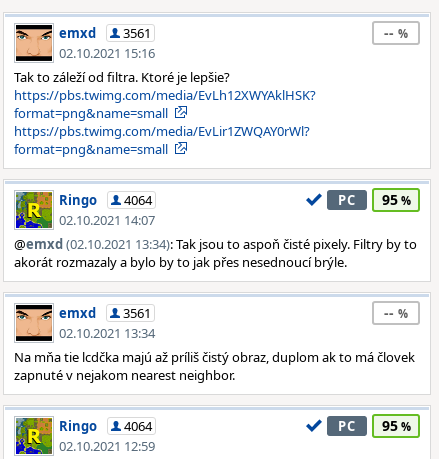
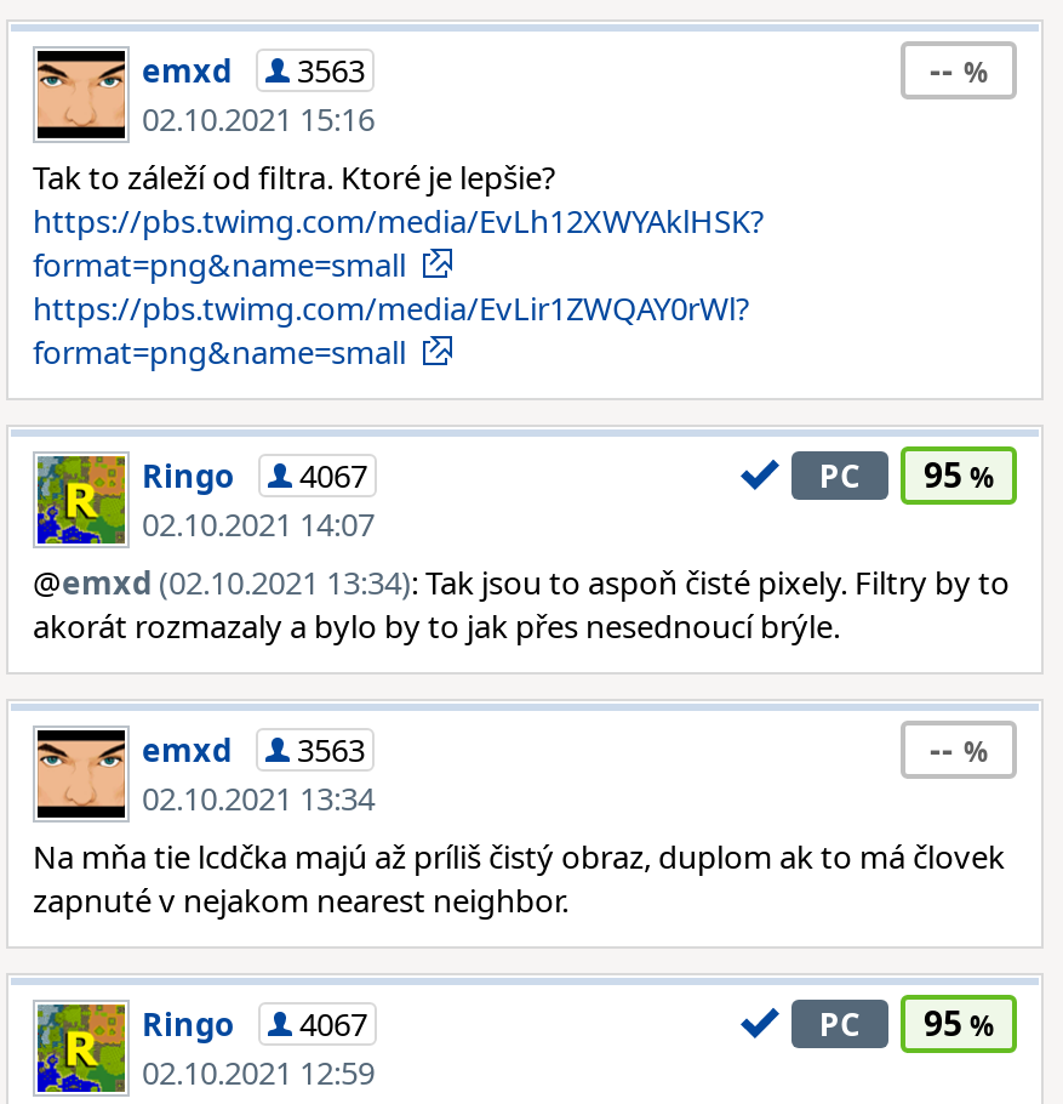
- emxd 3561
+ emxd 3563

- Ringo 4064
+ Ringo 4067

- emxd 3561
+ emxd 3563

- Ringo 4064
+ Ringo 4067
